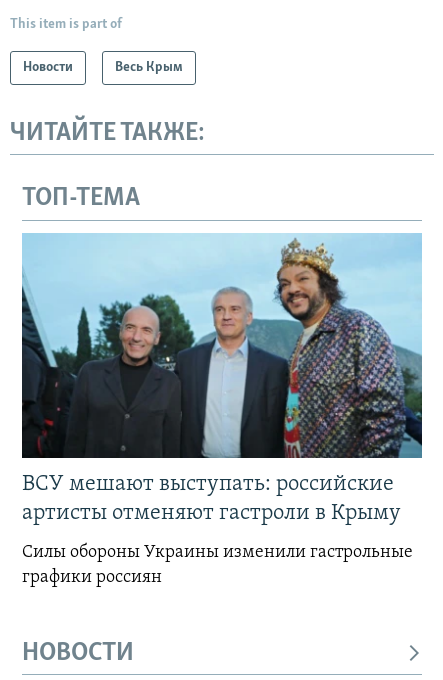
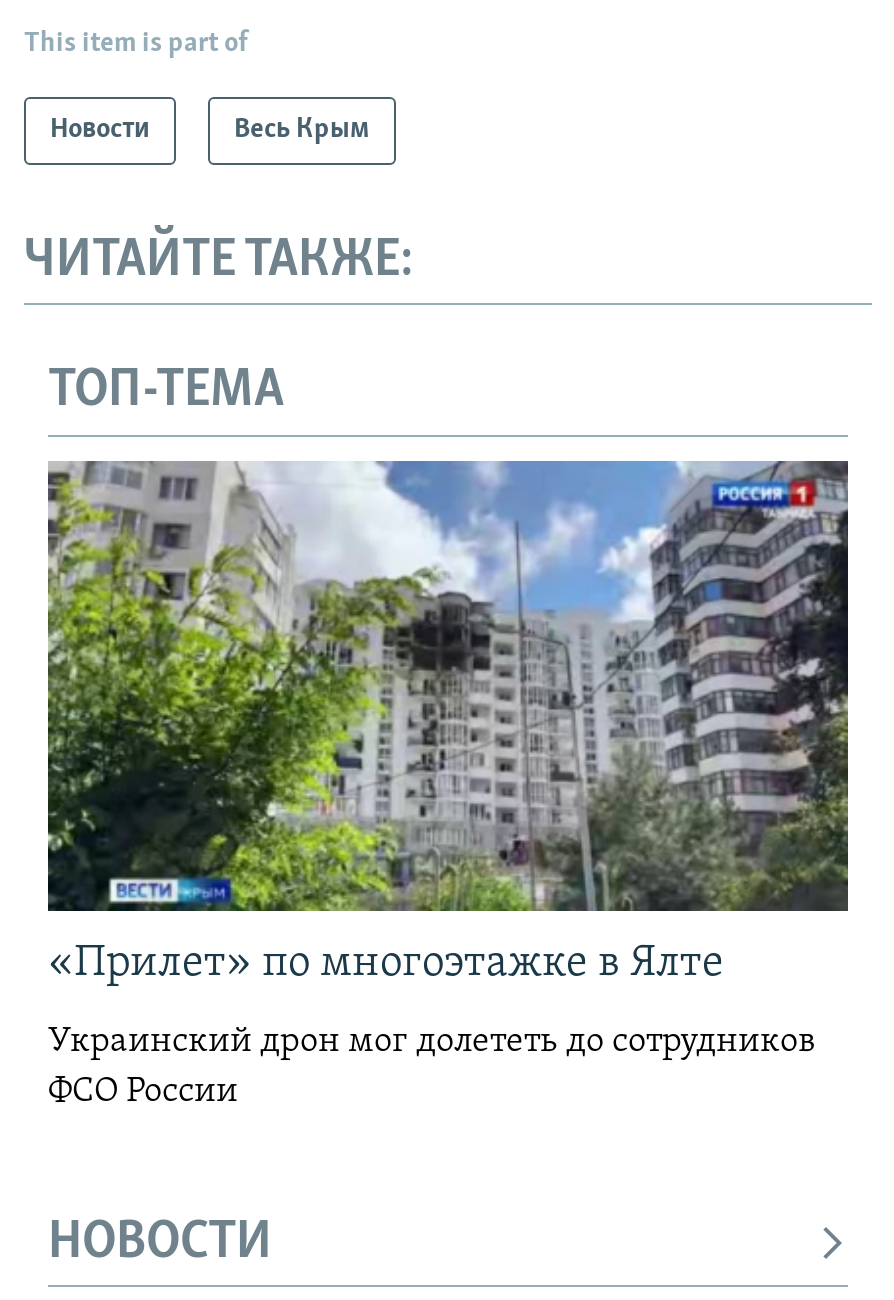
- [image]
- ВСУ мешают выступать: российские
- артисты отменяют гастроли в Крыму
+ [image]
+ «Прилет» по многоэтажке в Ялте

- Силы обороны Украины изменили гастрольные
- графики россиян
+ Украинский дрон мог долететь до сотрудников
+ ФСО России
